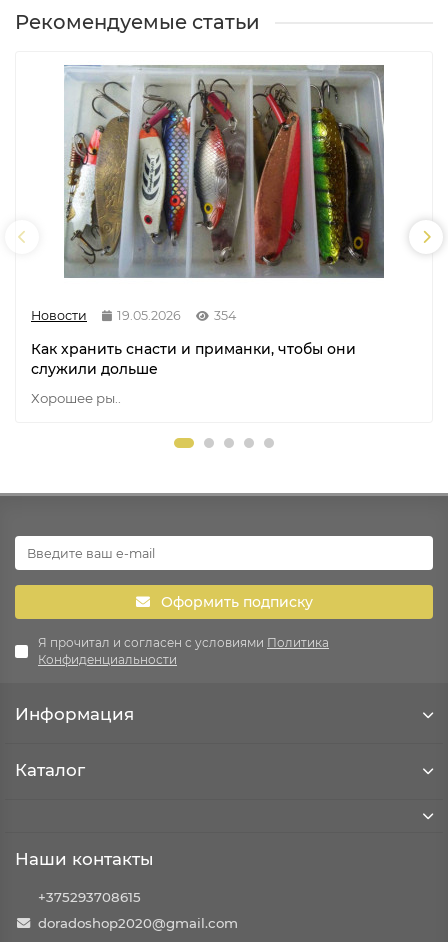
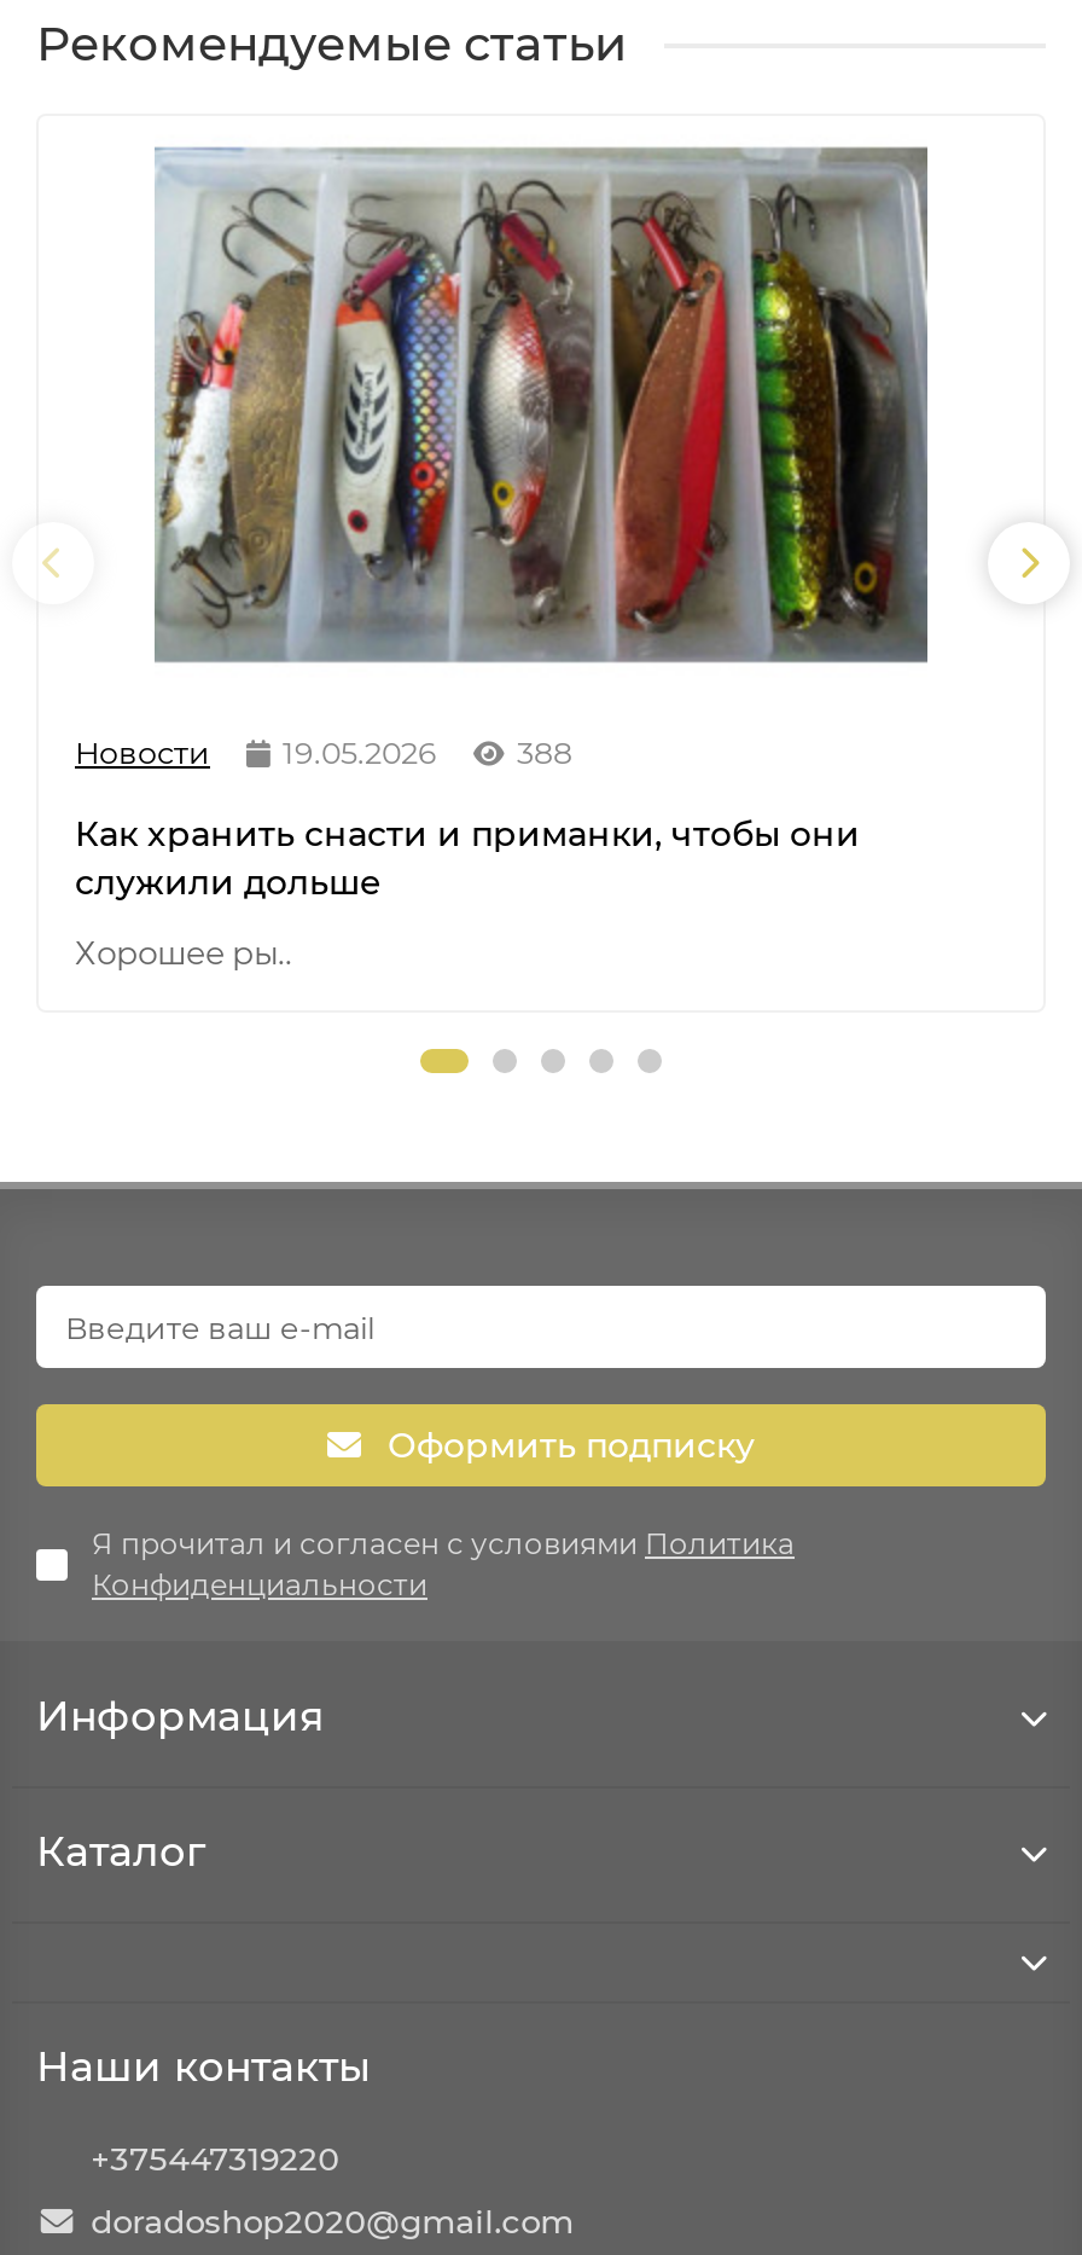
- 354
+ 388

- +375293708615
+ +375447319220
